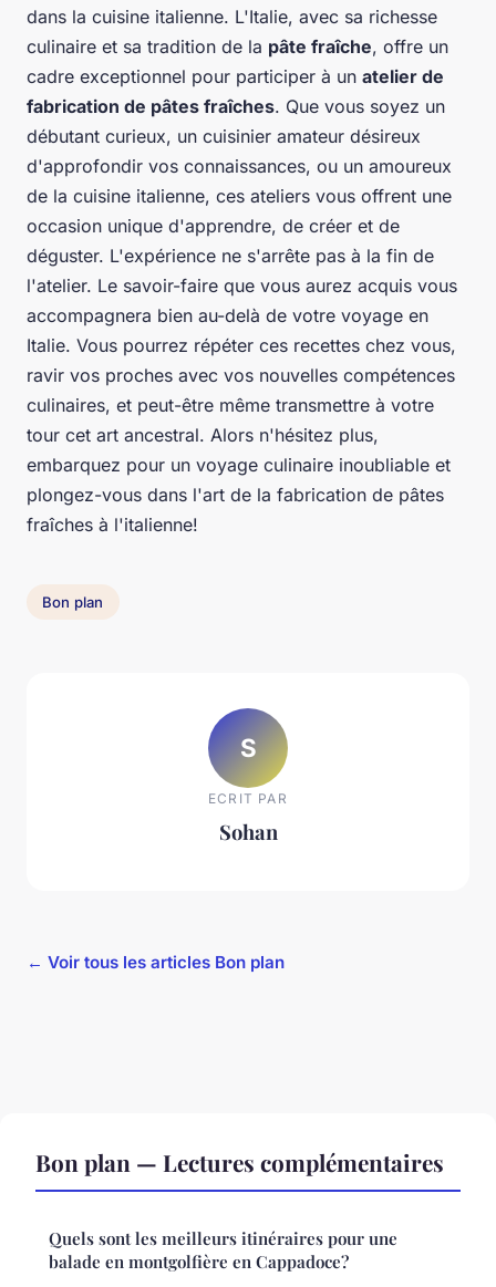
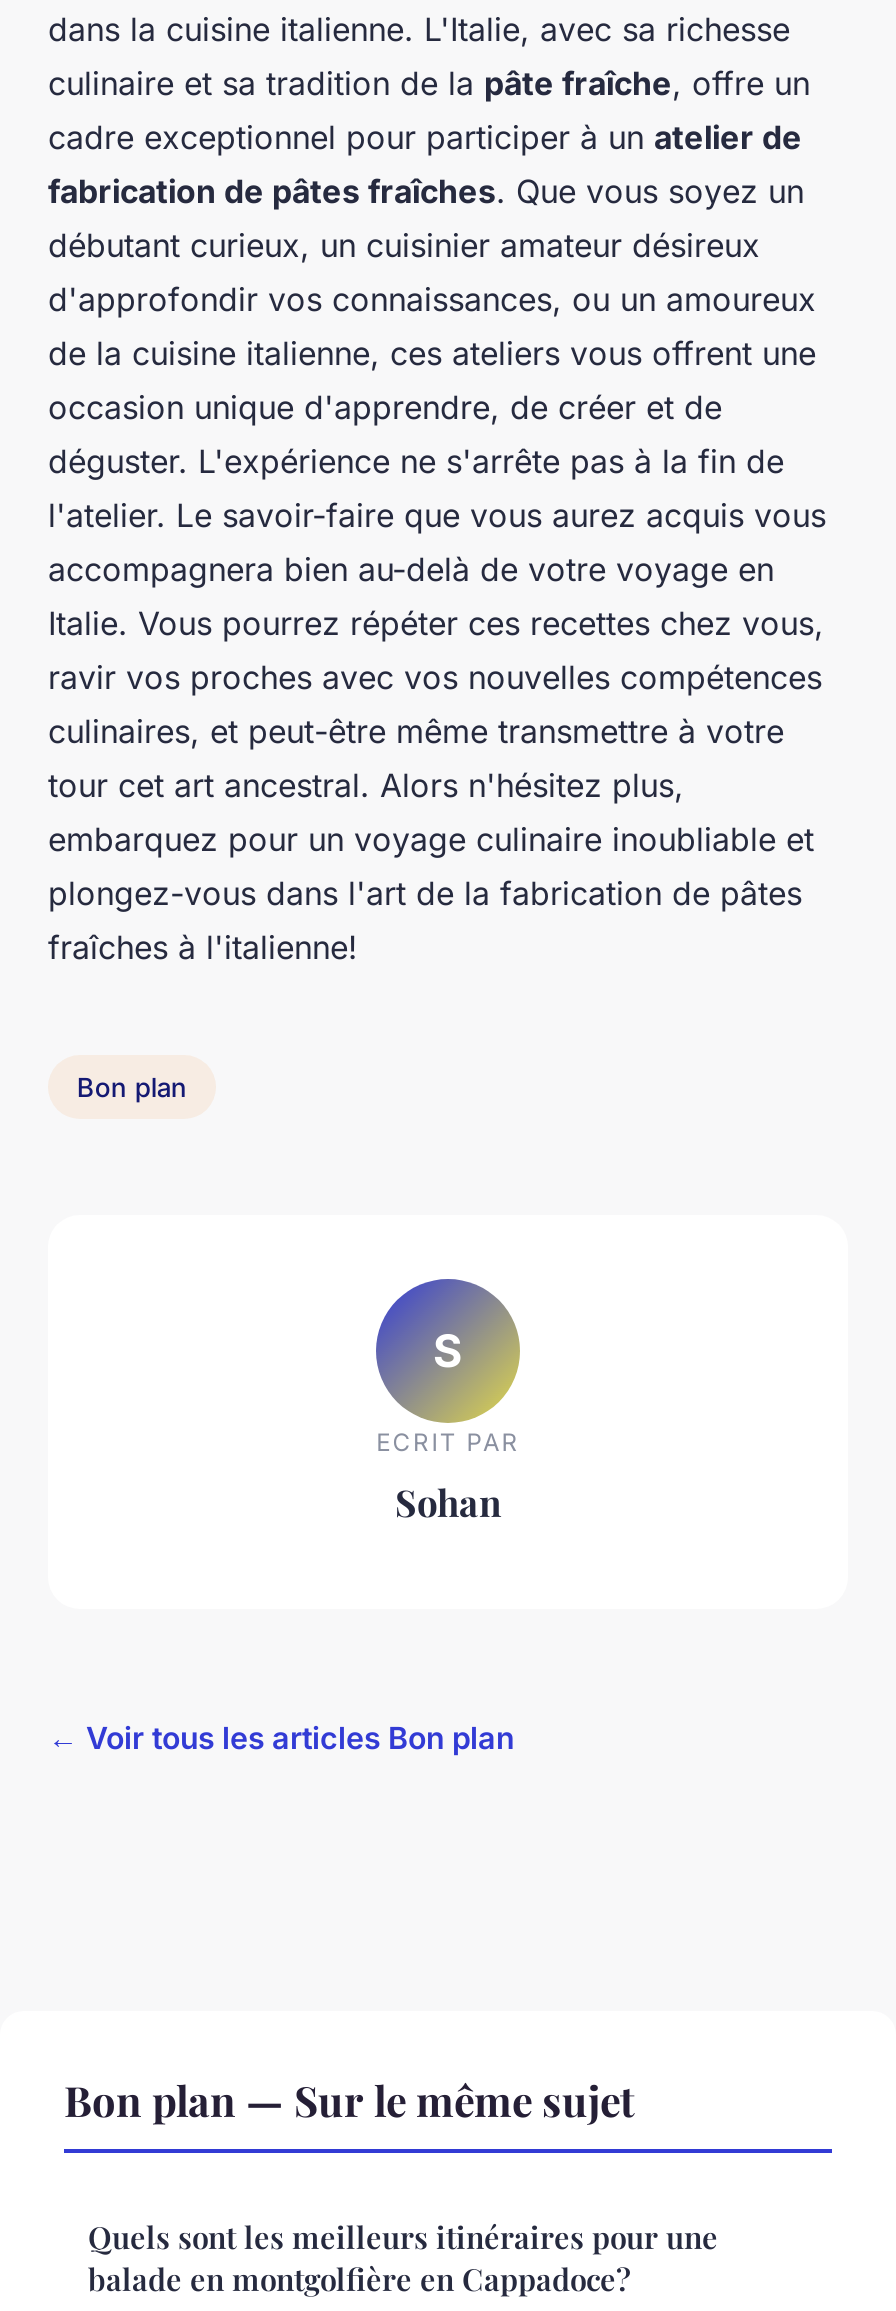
- Bon plan — Lectures complémentaires
+ Bon plan — Sur le même sujet
